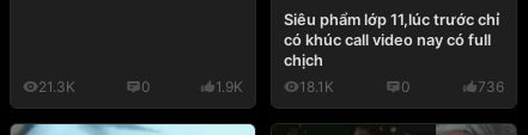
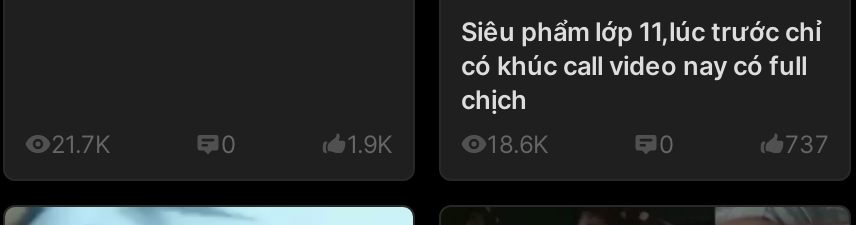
- 21.3K
+ 21.7K

- 18.1K
+ 18.6K

- 736
+ 737
